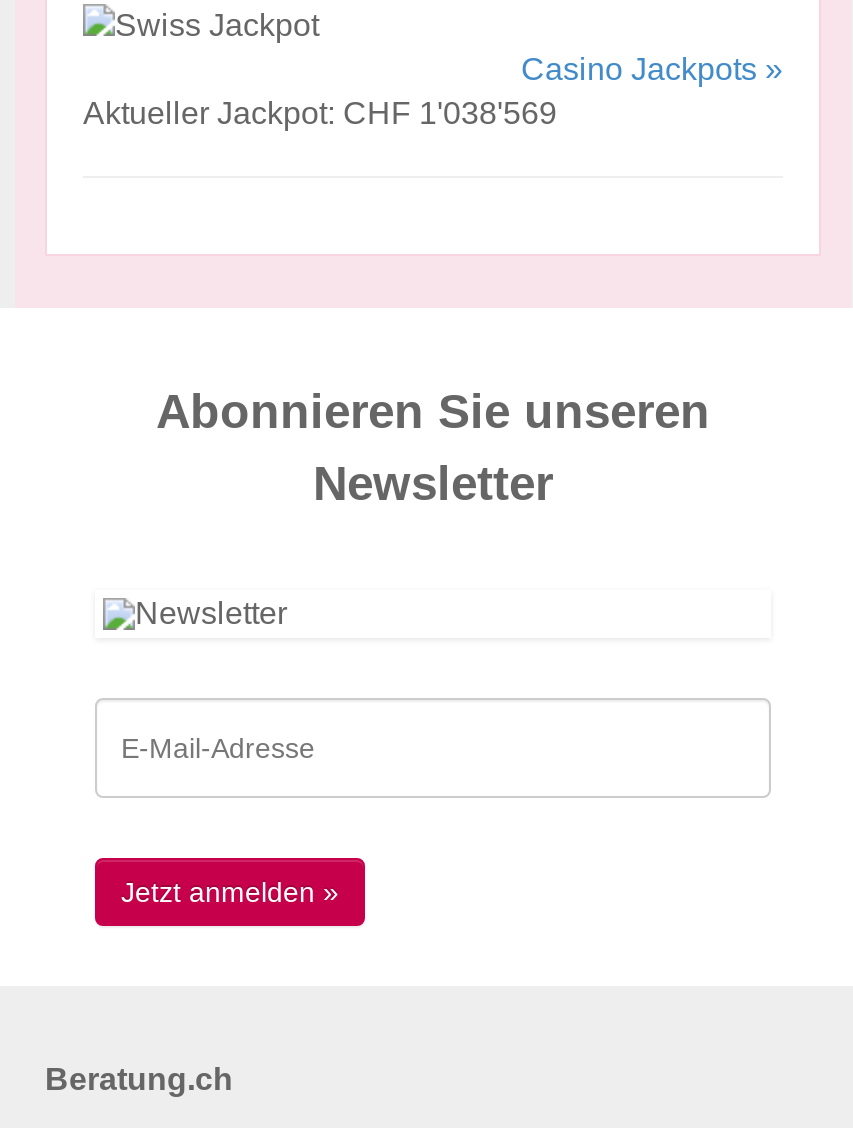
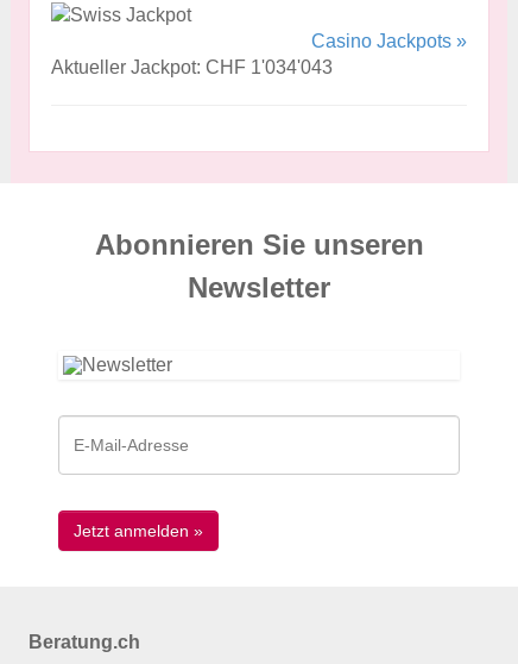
- Aktueller Jackpot: CHF 1'038'569
+ Aktueller Jackpot: CHF 1'034'043
